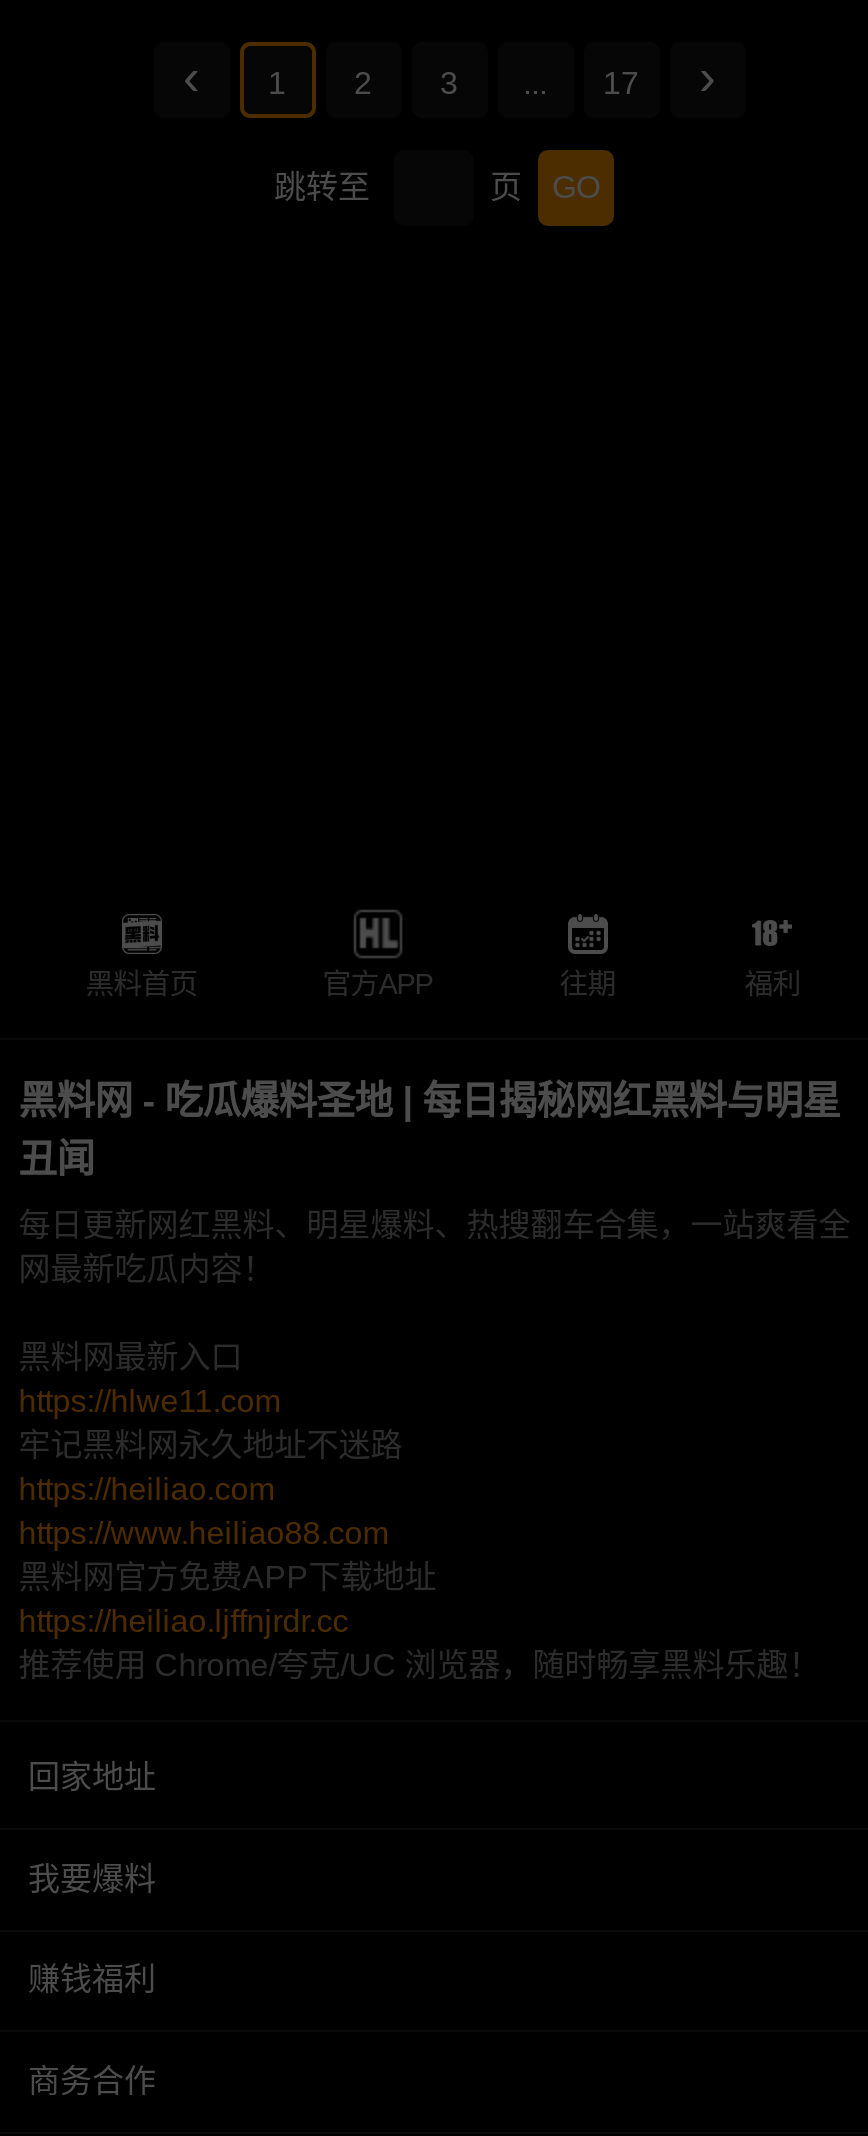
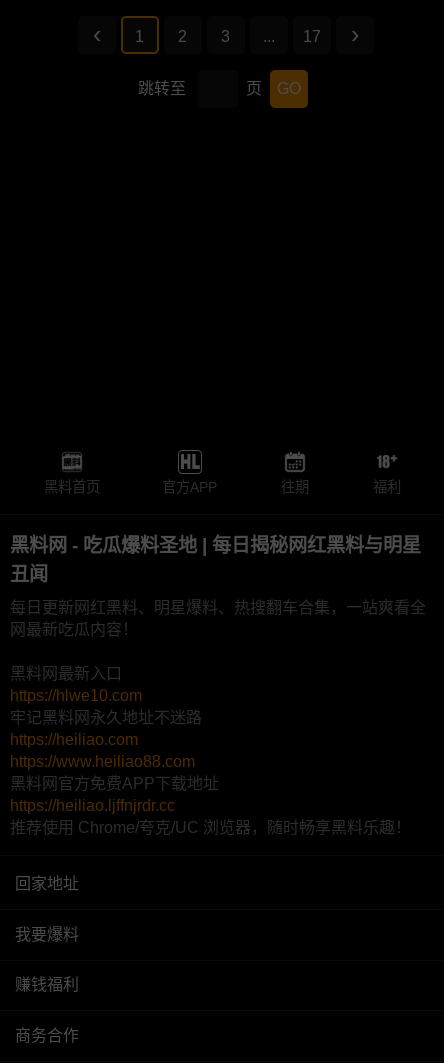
- https://hlwe11.com
+ https://hlwe10.com
